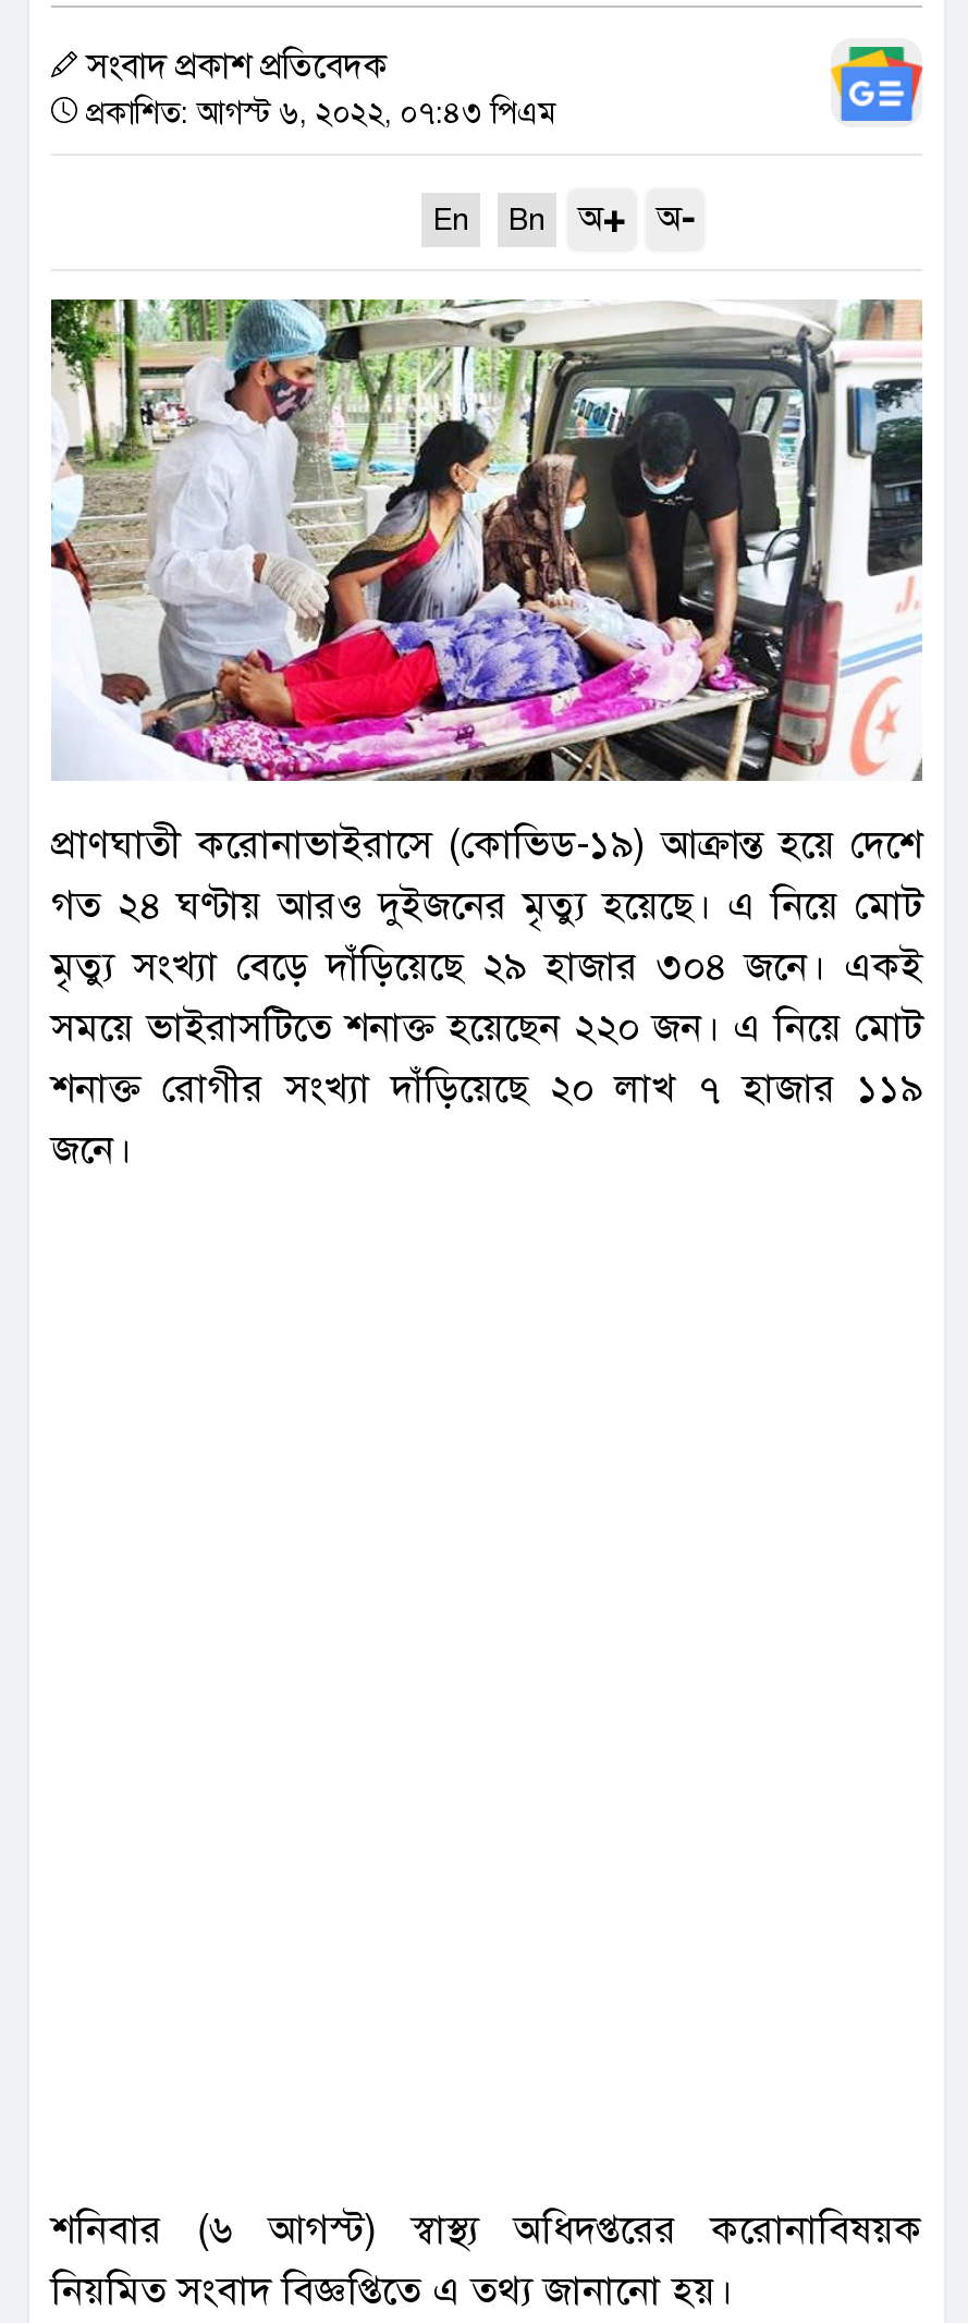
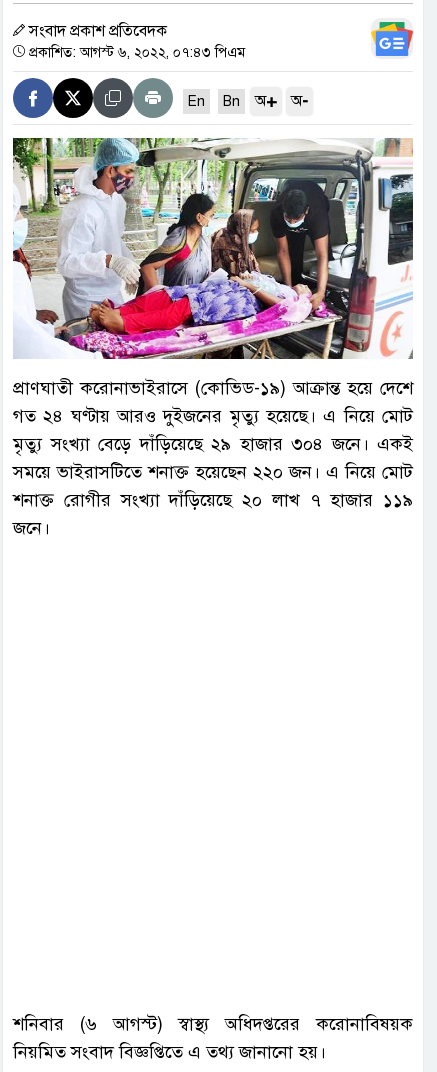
+ [image]
